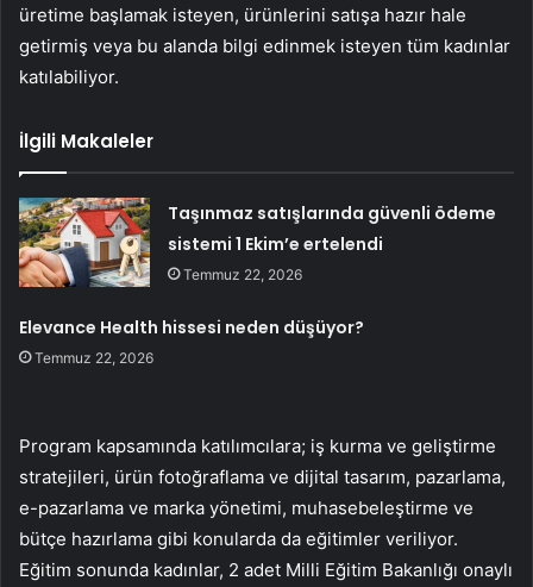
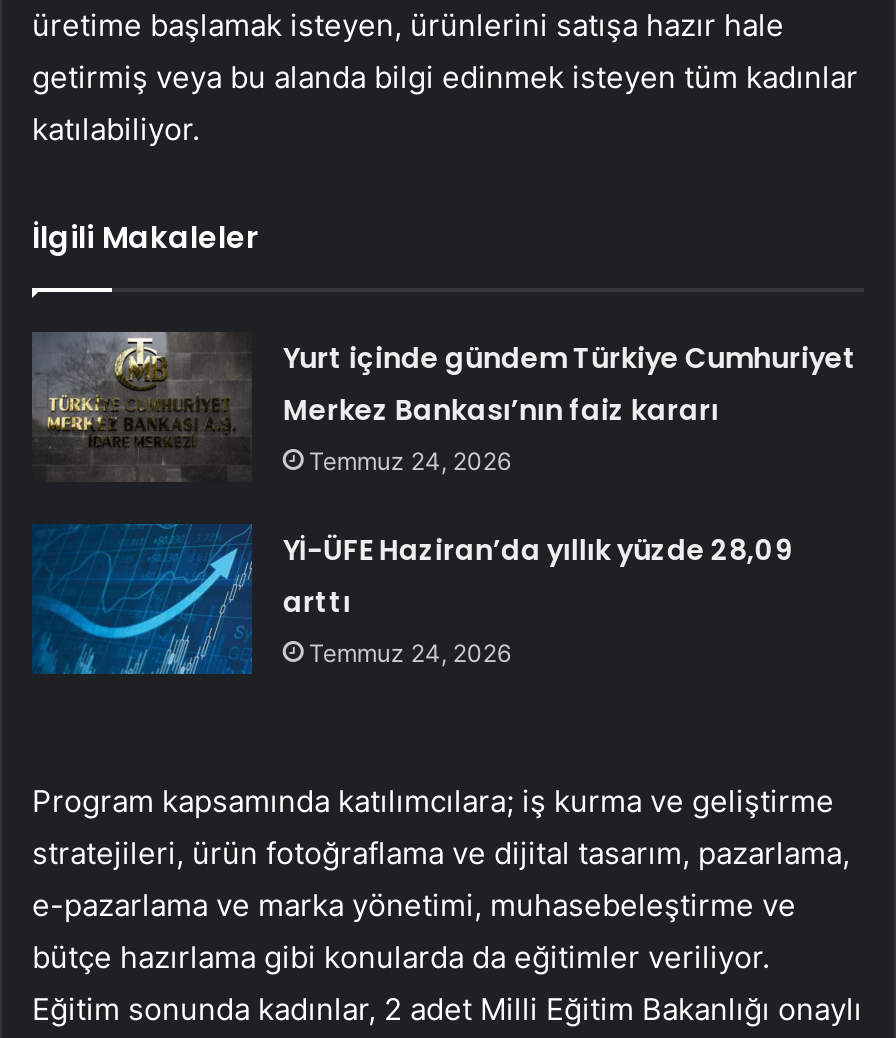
- [image]
- Taşınmaz satışlarında güvenli ödeme
- sistemi 1 Ekim’e ertelendi
- Temmuz 22, 2026
+ [image]
+ Yurt içinde gündem Türkiye Cumhuriyet
+ Merkez Bankası’nın faiz kararı
+ Temmuz 24, 2026

- Elevance Health hissesi neden düşüyor?
- Temmuz 22, 2026
+ Yİ-ÜFE Haziran’da yıllık yüzde 28,09
+ arttı
+ Temmuz 24, 2026
